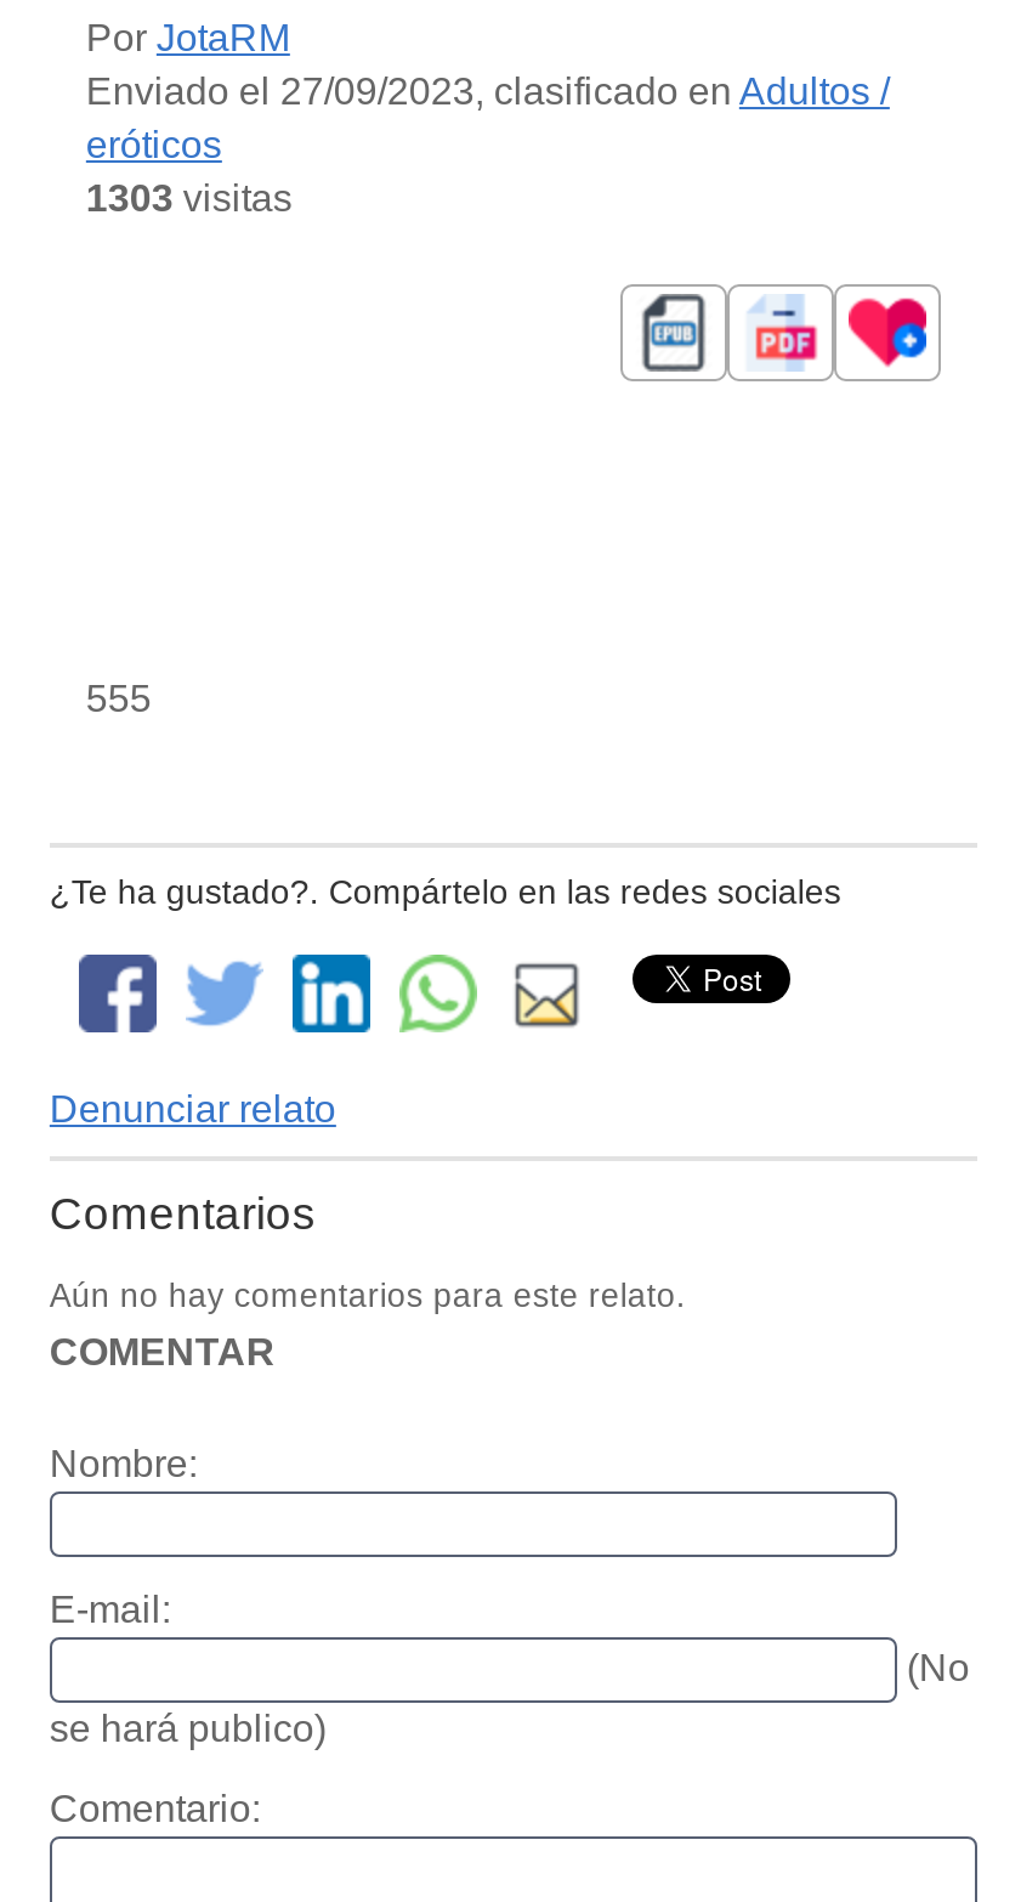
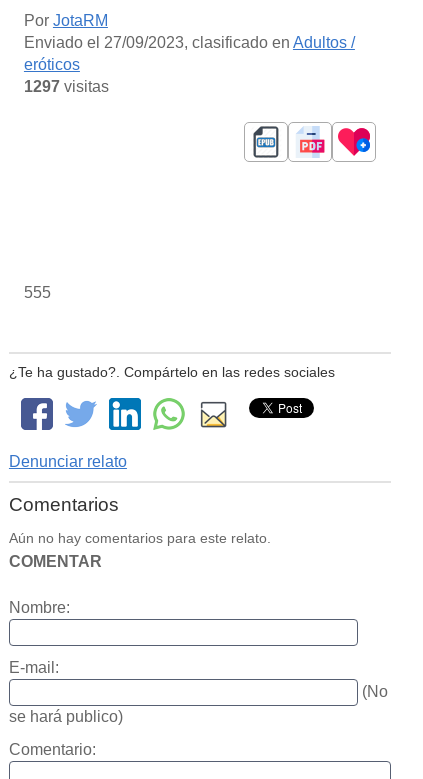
- 1303 visitas
+ 1297 visitas
